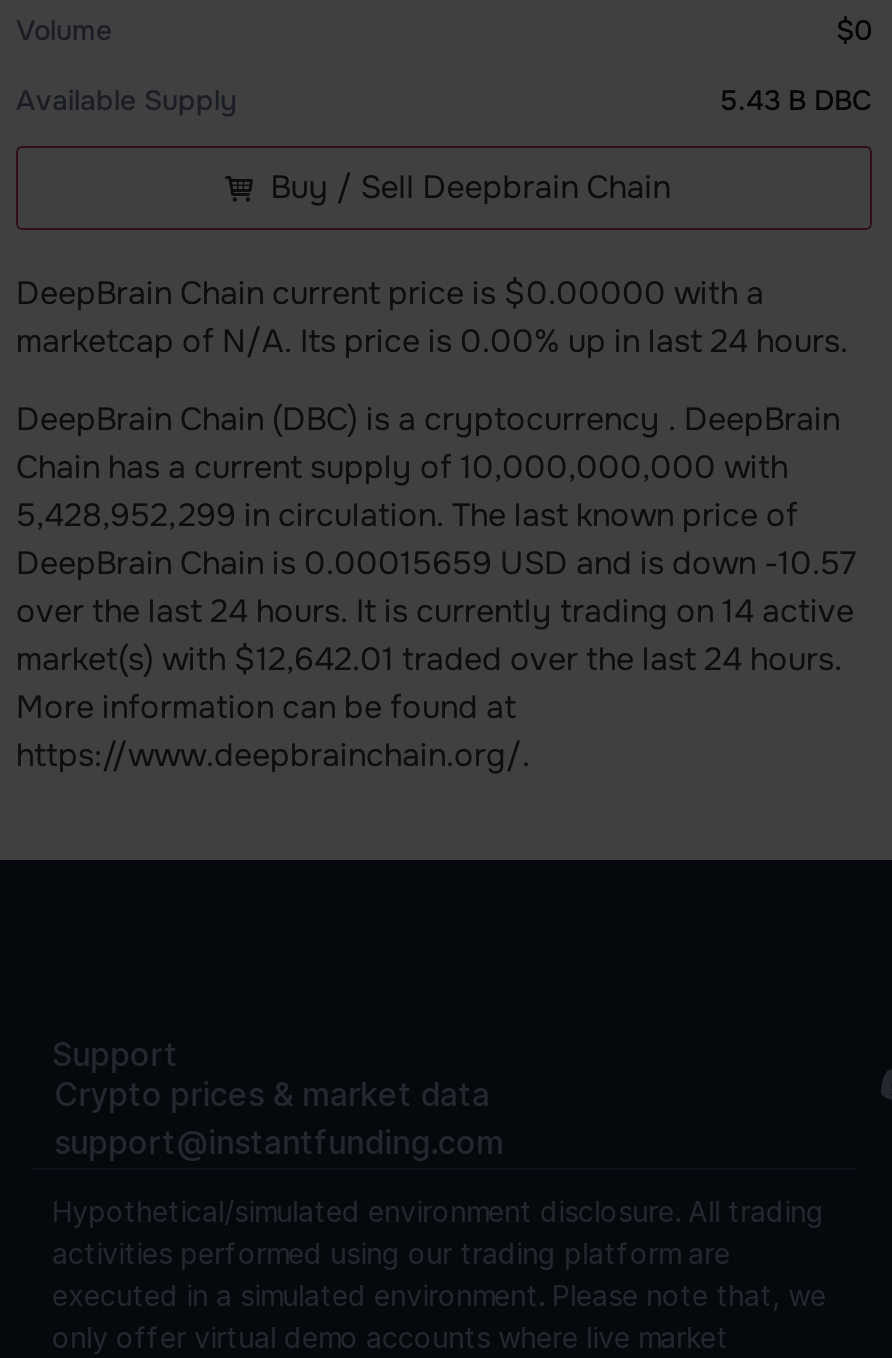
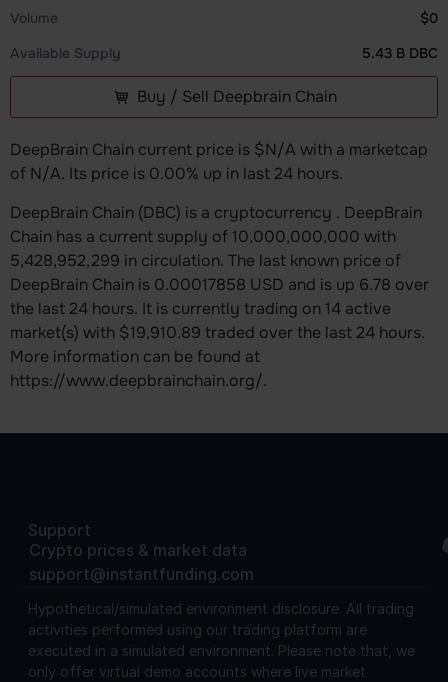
- DeepBrain Chain current price is $0.00000 with a
- marketcap of N/A. Its price is 0.00% up in last 24 hours.
+ DeepBrain Chain current price is $N/A with a marketcap
+ of N/A. Its price is 0.00% up in last 24 hours.

- DeepBrain Chain is 0.00015659 USD and is down -10.57
- over the last 24 hours. It is currently trading on 14 active
- market(s) with $12,642.01 traded over the last 24 hours.
+ DeepBrain Chain is 0.00017858 USD and is up 6.78 over
+ the last 24 hours. It is currently trading on 14 active
+ market(s) with $19,910.89 traded over the last 24 hours.
